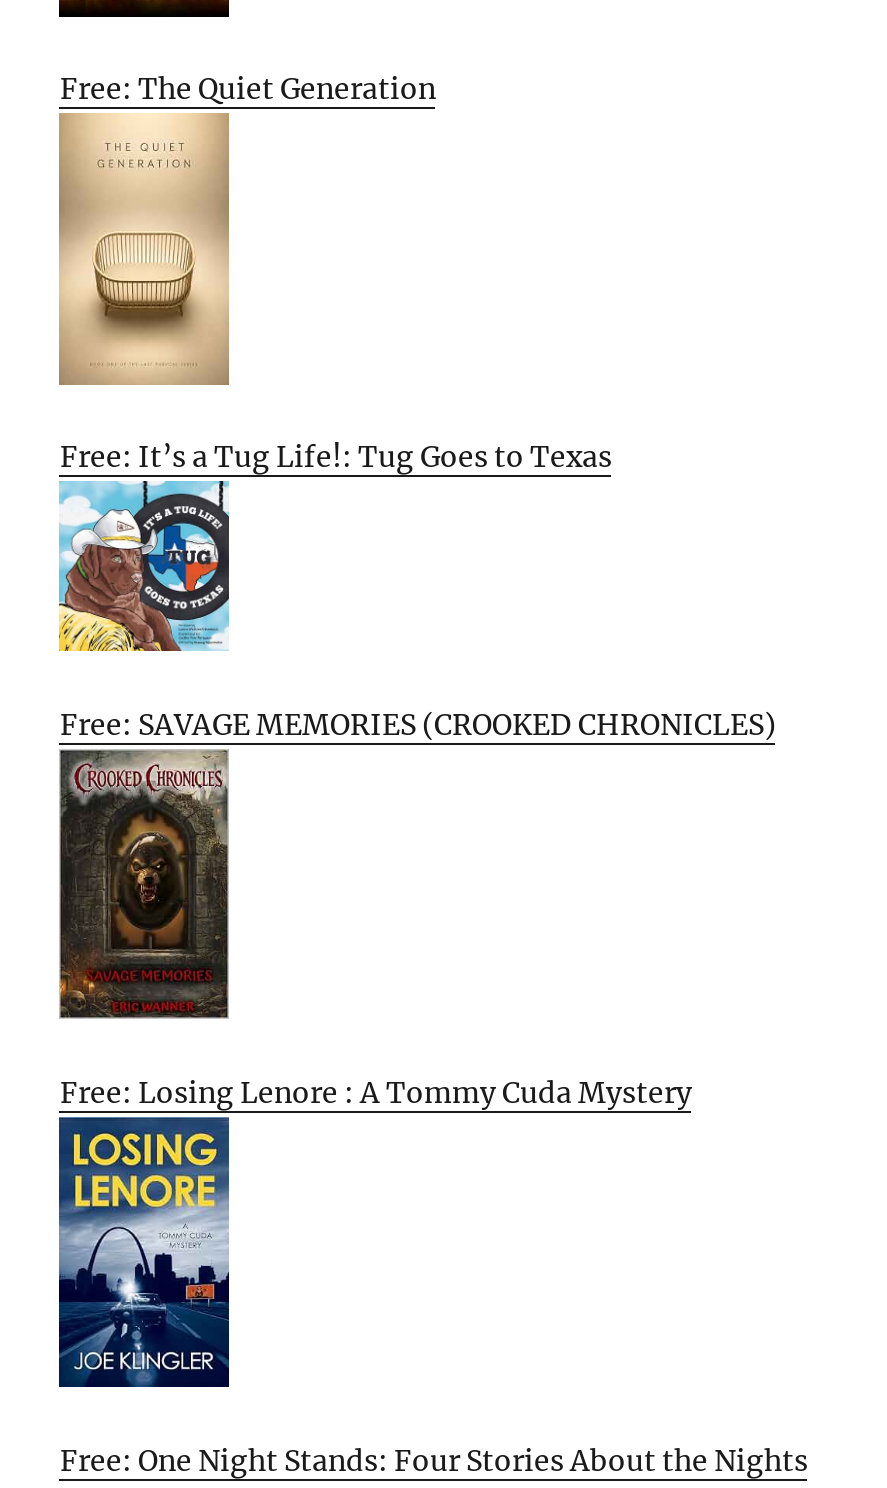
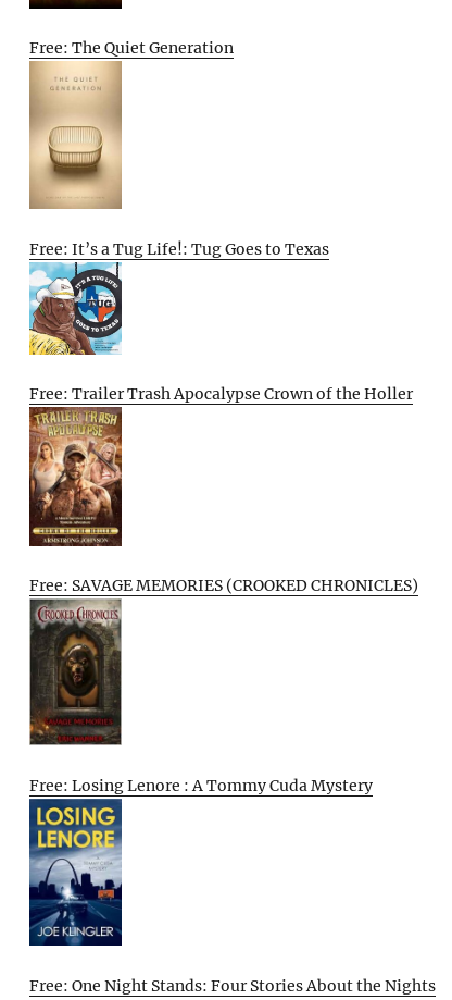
+ [image]

+ Free: Trailer Trash Apocalypse Crown of the Holler
